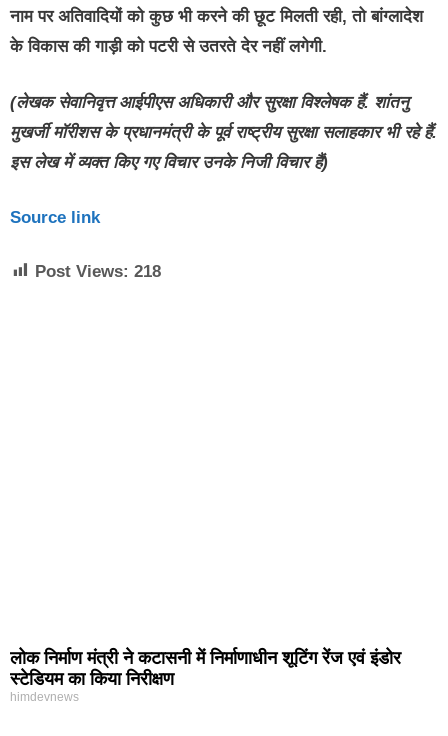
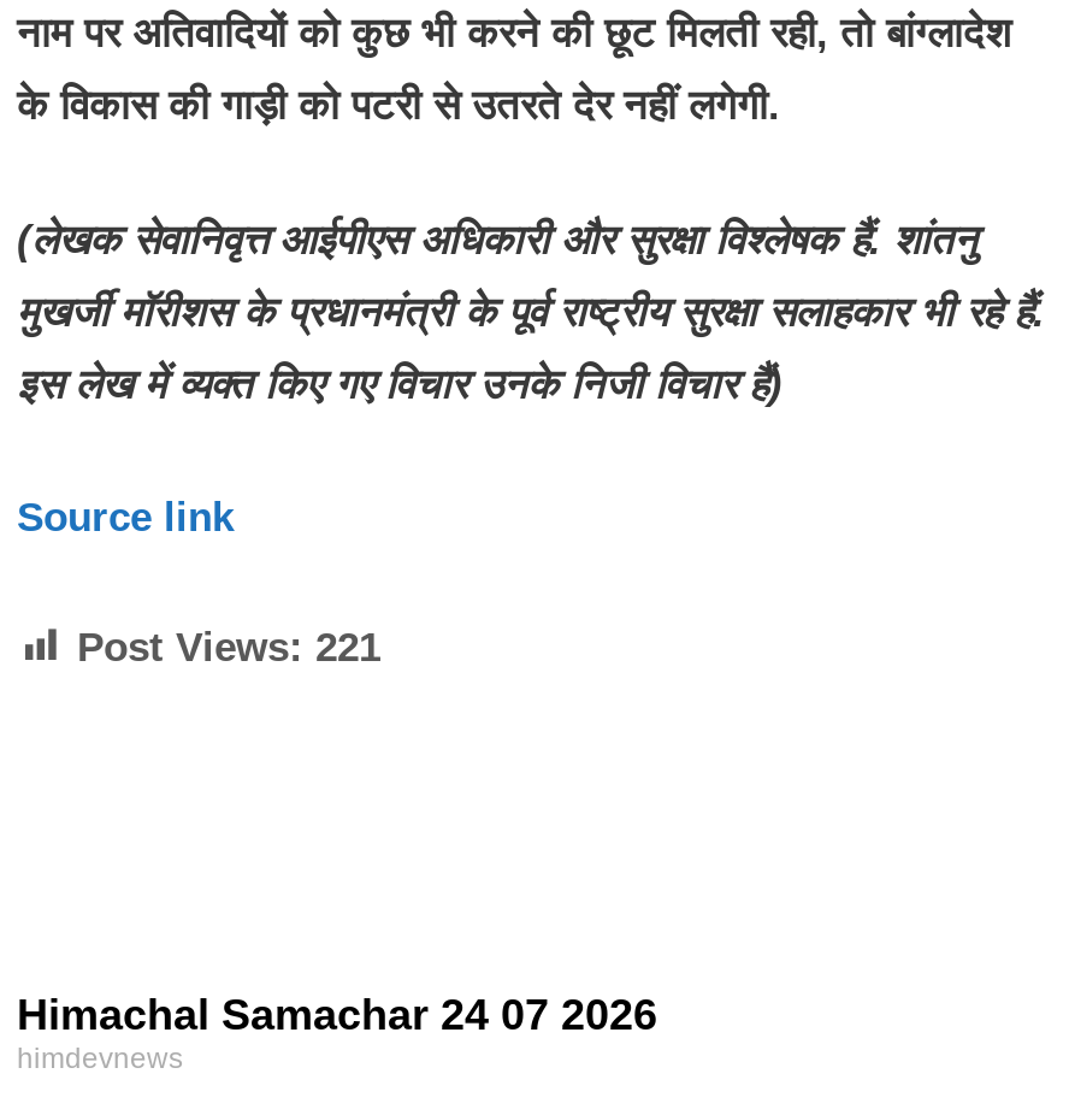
- Post Views: 218
+ Post Views: 221

- लोक निर्माण मंत्री ने कटासनी में निर्माणाधीन शूटिंग रेंज एवं इंडोर
- स्टेडियम का किया निरीक्षण
+ Himachal Samachar 24 07 2026
